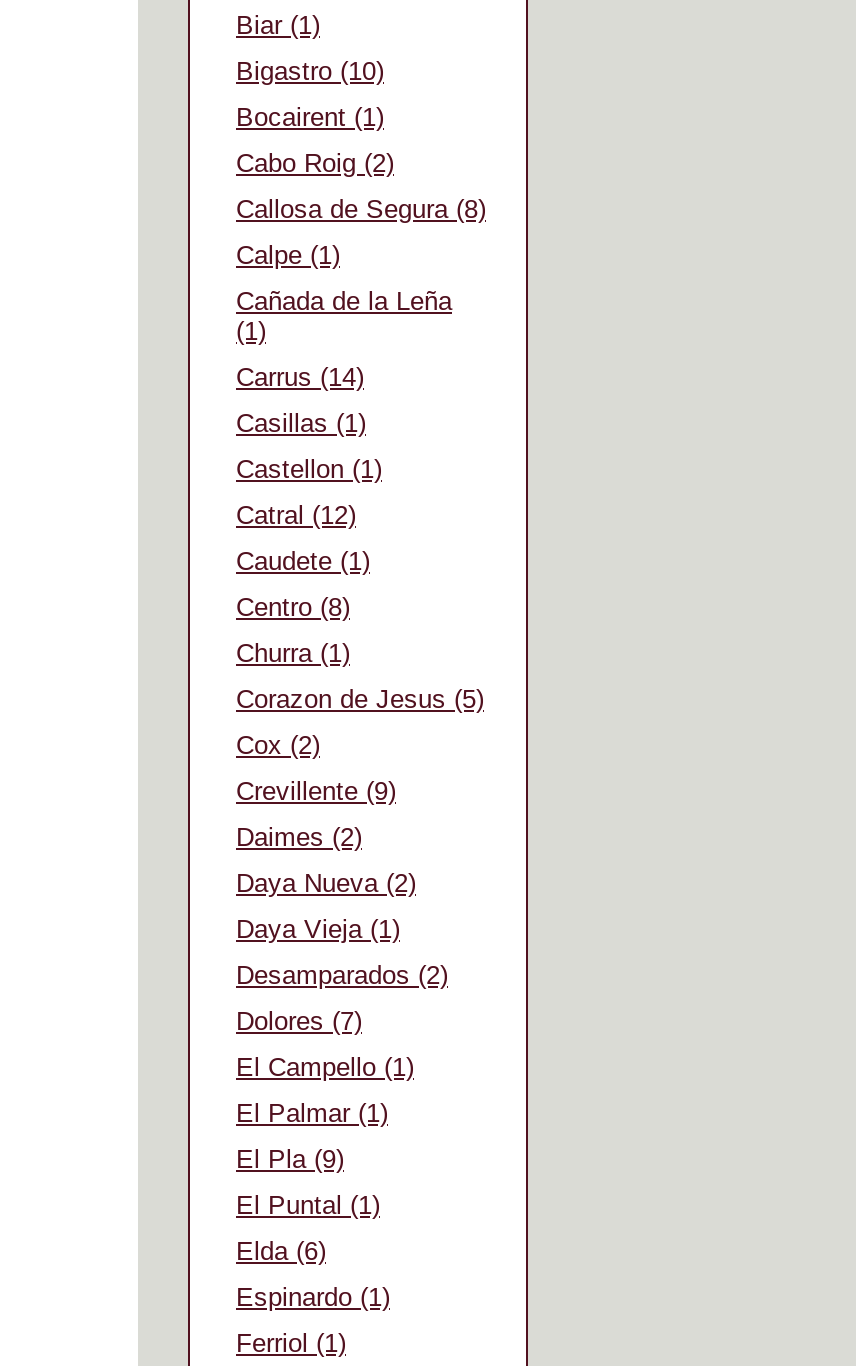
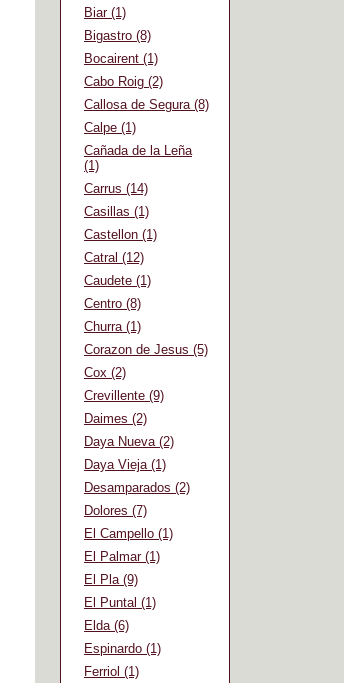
- Bigastro (10)
+ Bigastro (8)
